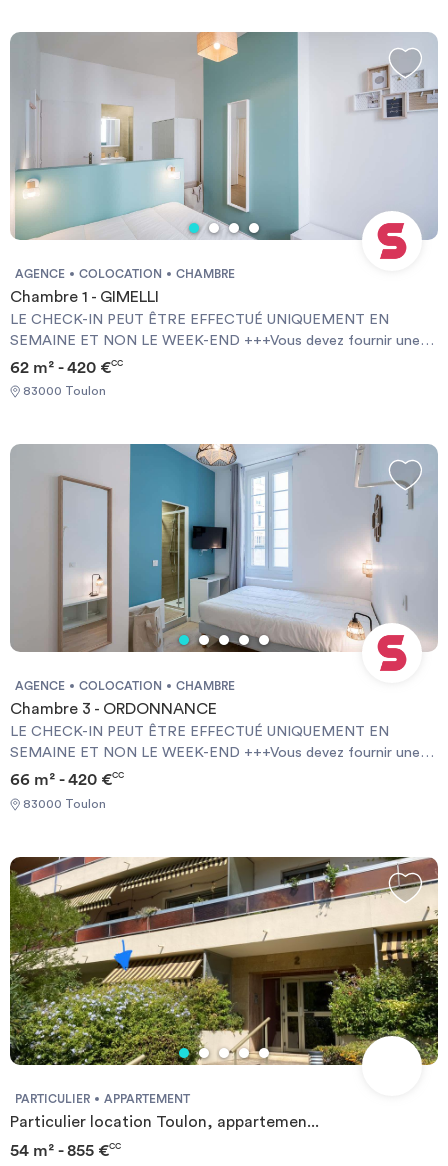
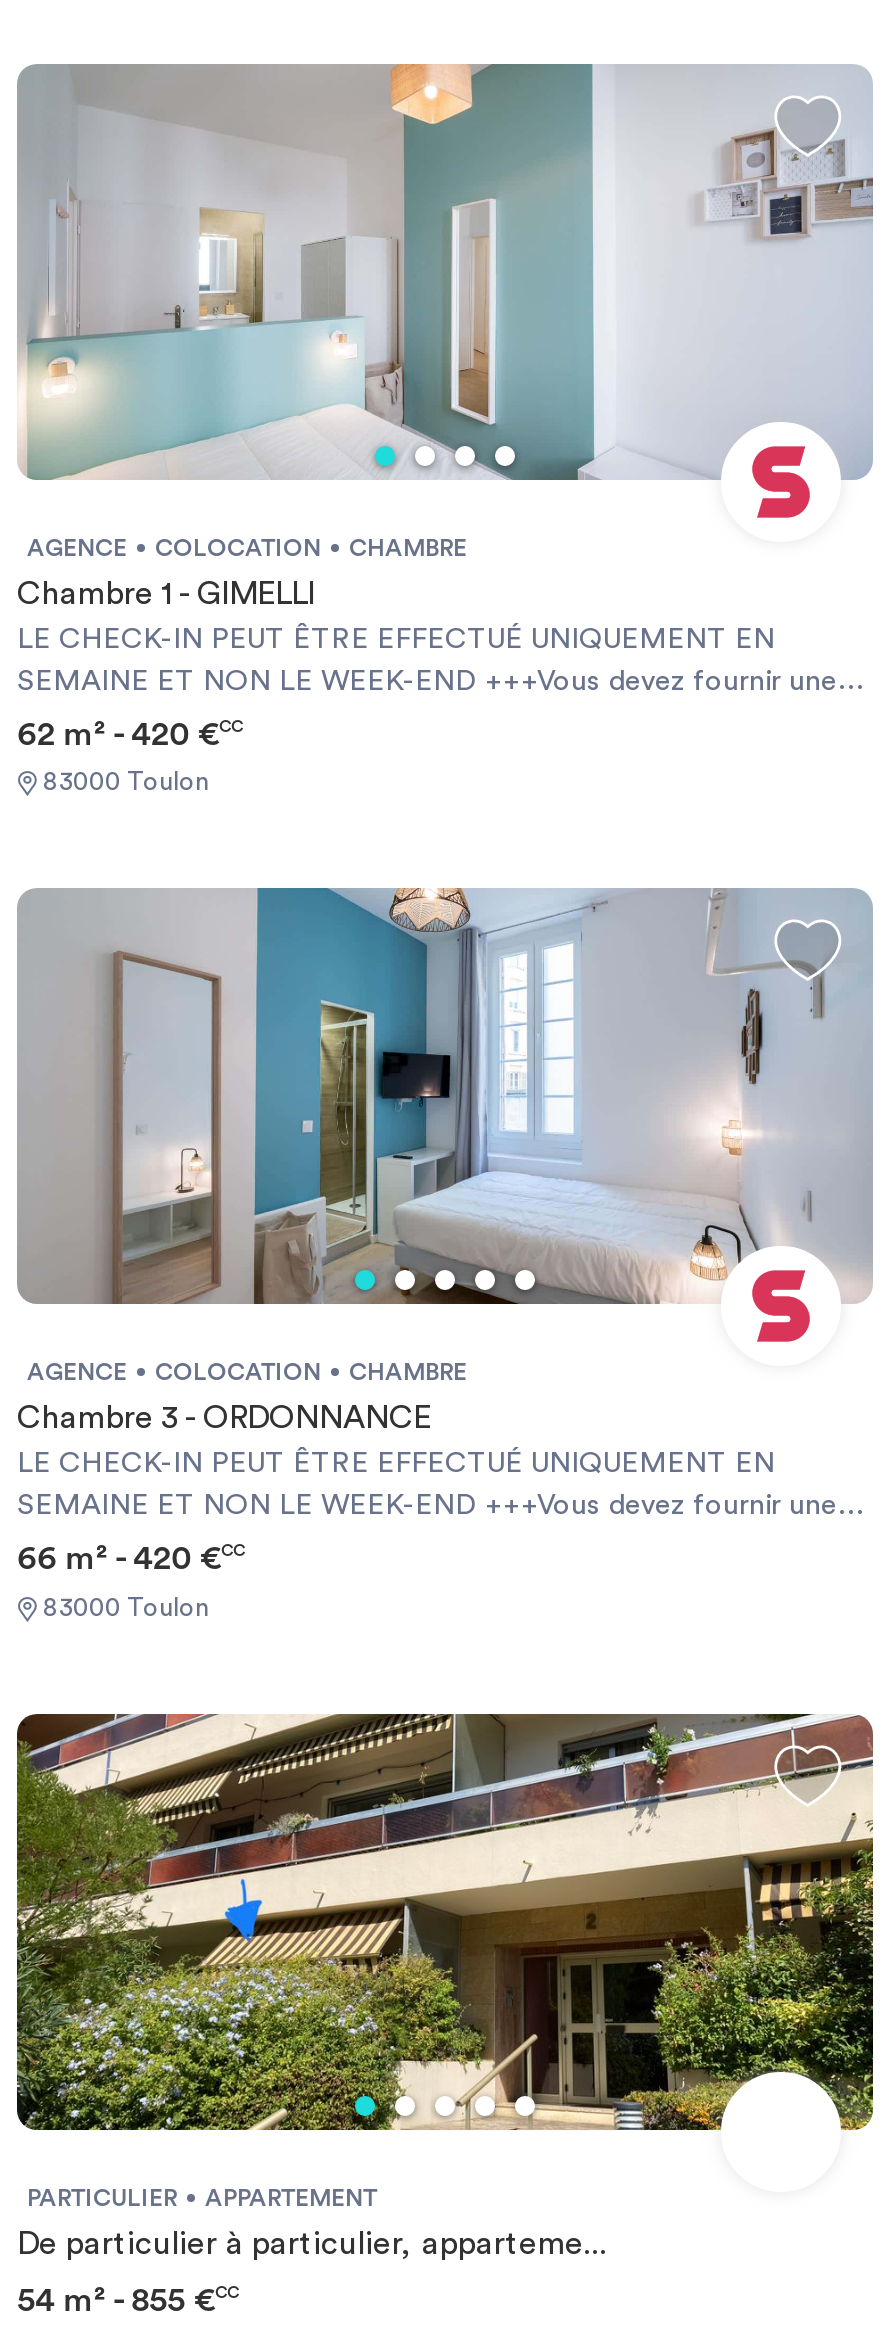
- Particulier location Toulon, appartemen...
+ De particulier à particulier, apparteme...
